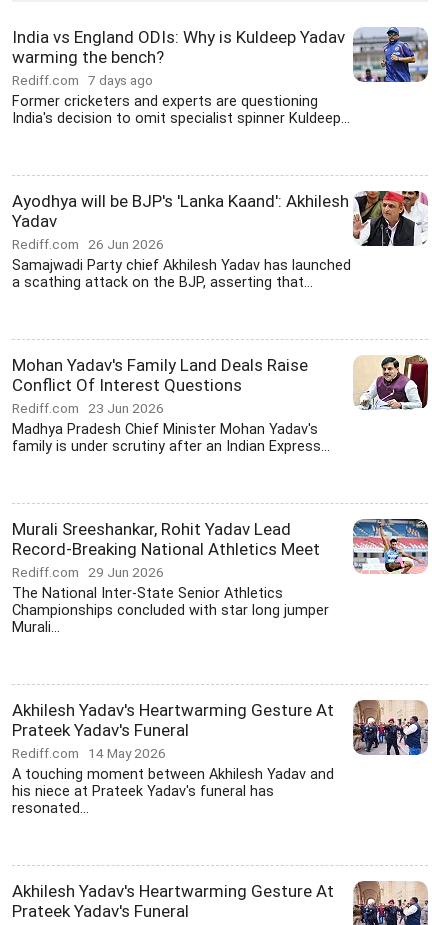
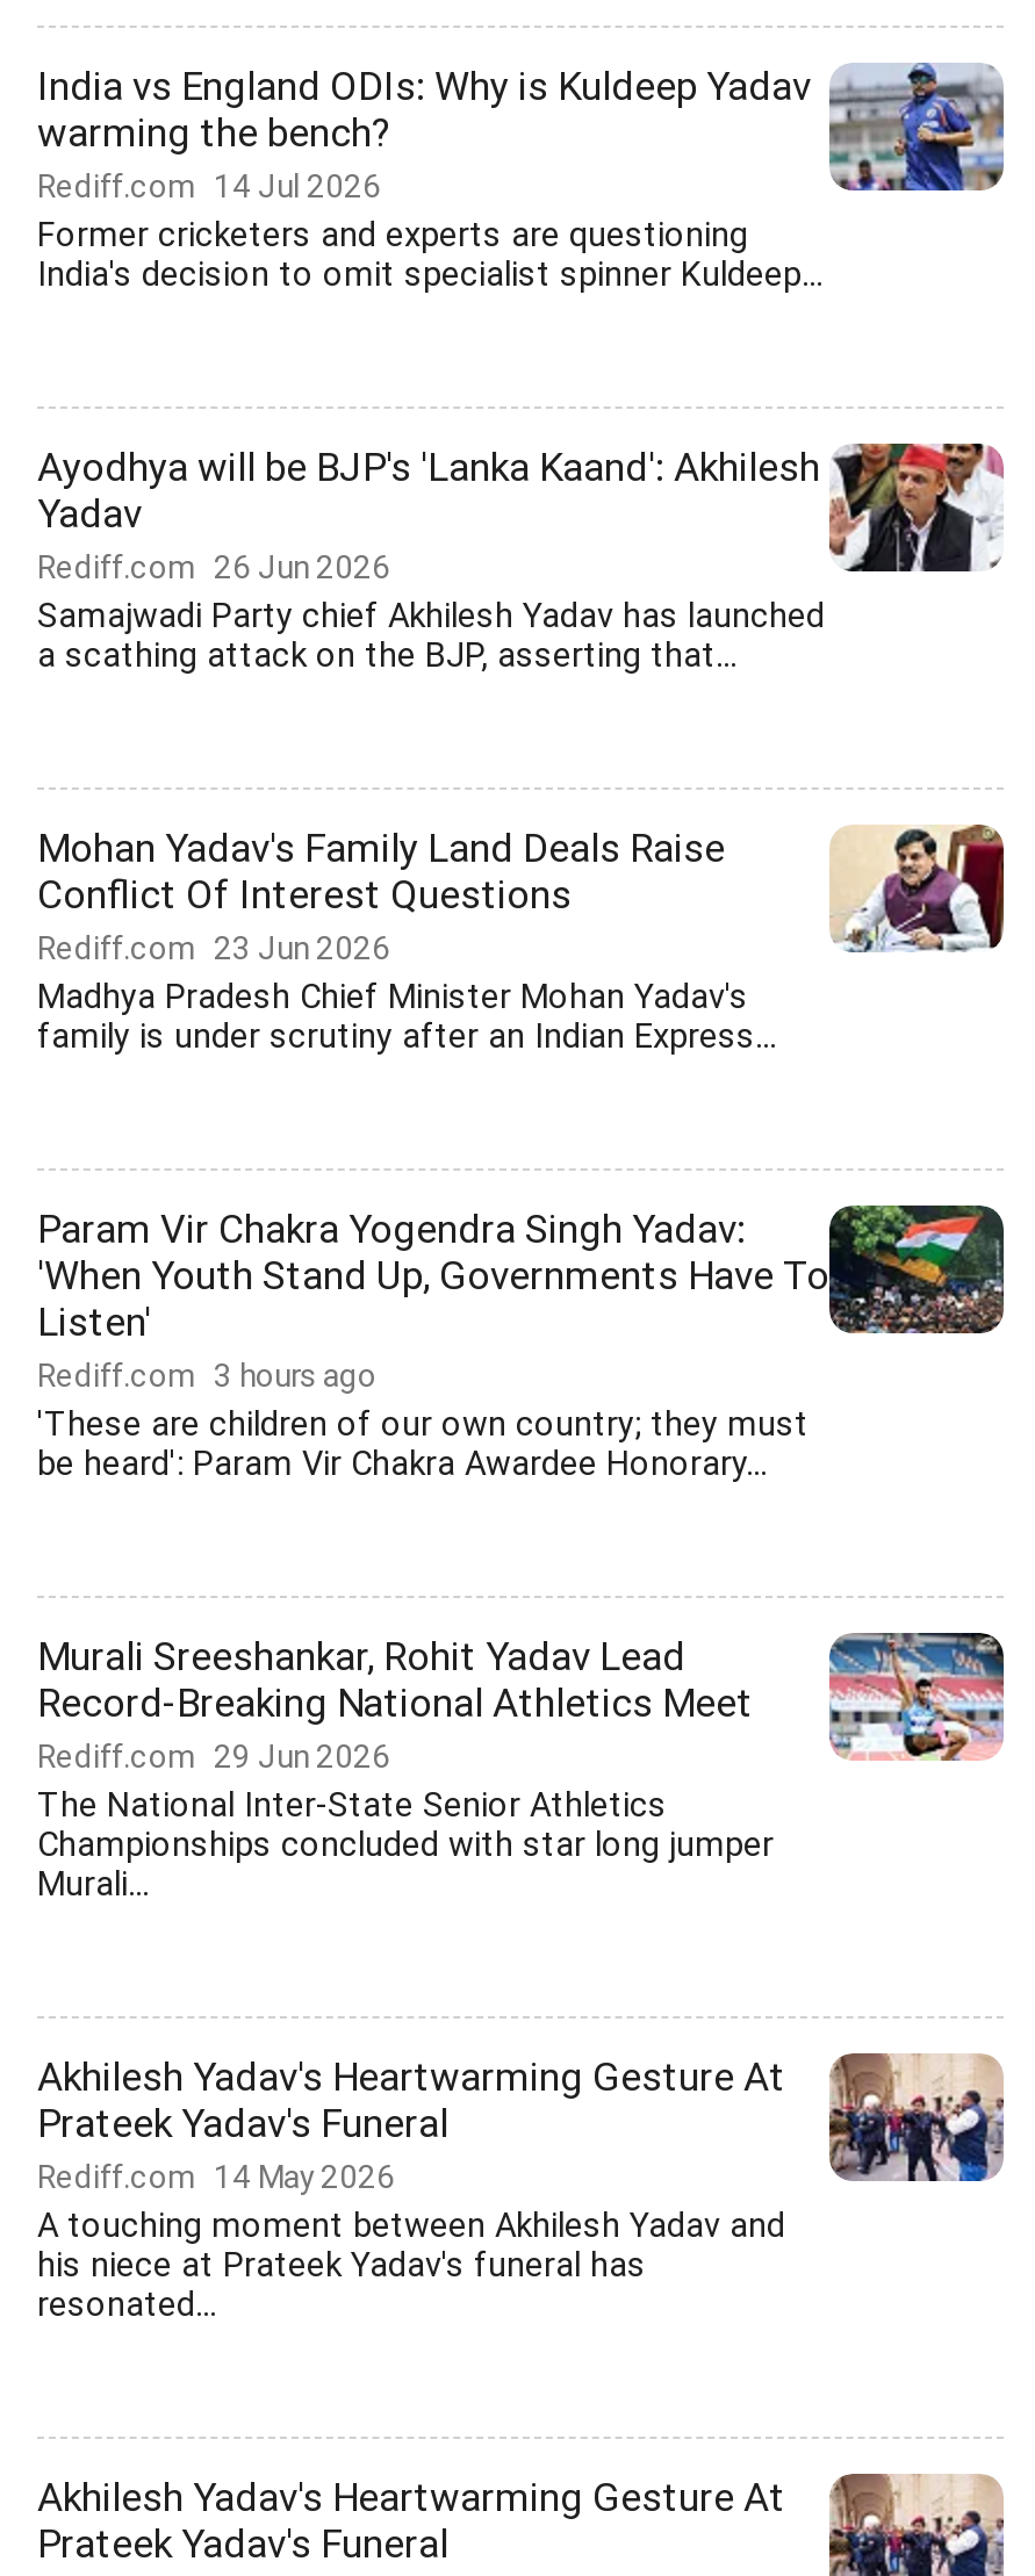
- Rediff.com 7 days ago
+ Rediff.com 14 Jul 2026

+ [image]
+ Param Vir Chakra Yogendra Singh Yadav:
+ 'When Youth Stand Up, Governments Have To
+ Listen'
+ Rediff.com 3 hours ago
+ 'These are children of our own country; they must
+ be heard': Param Vir Chakra Awardee Honorary...
